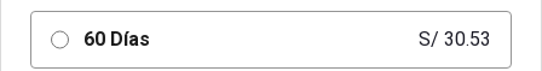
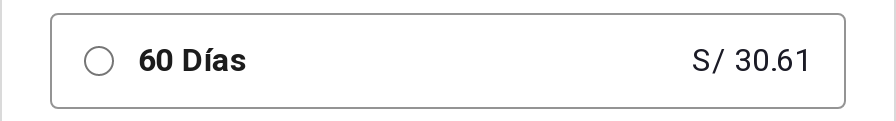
- S/ 30.53
+ S/ 30.61
